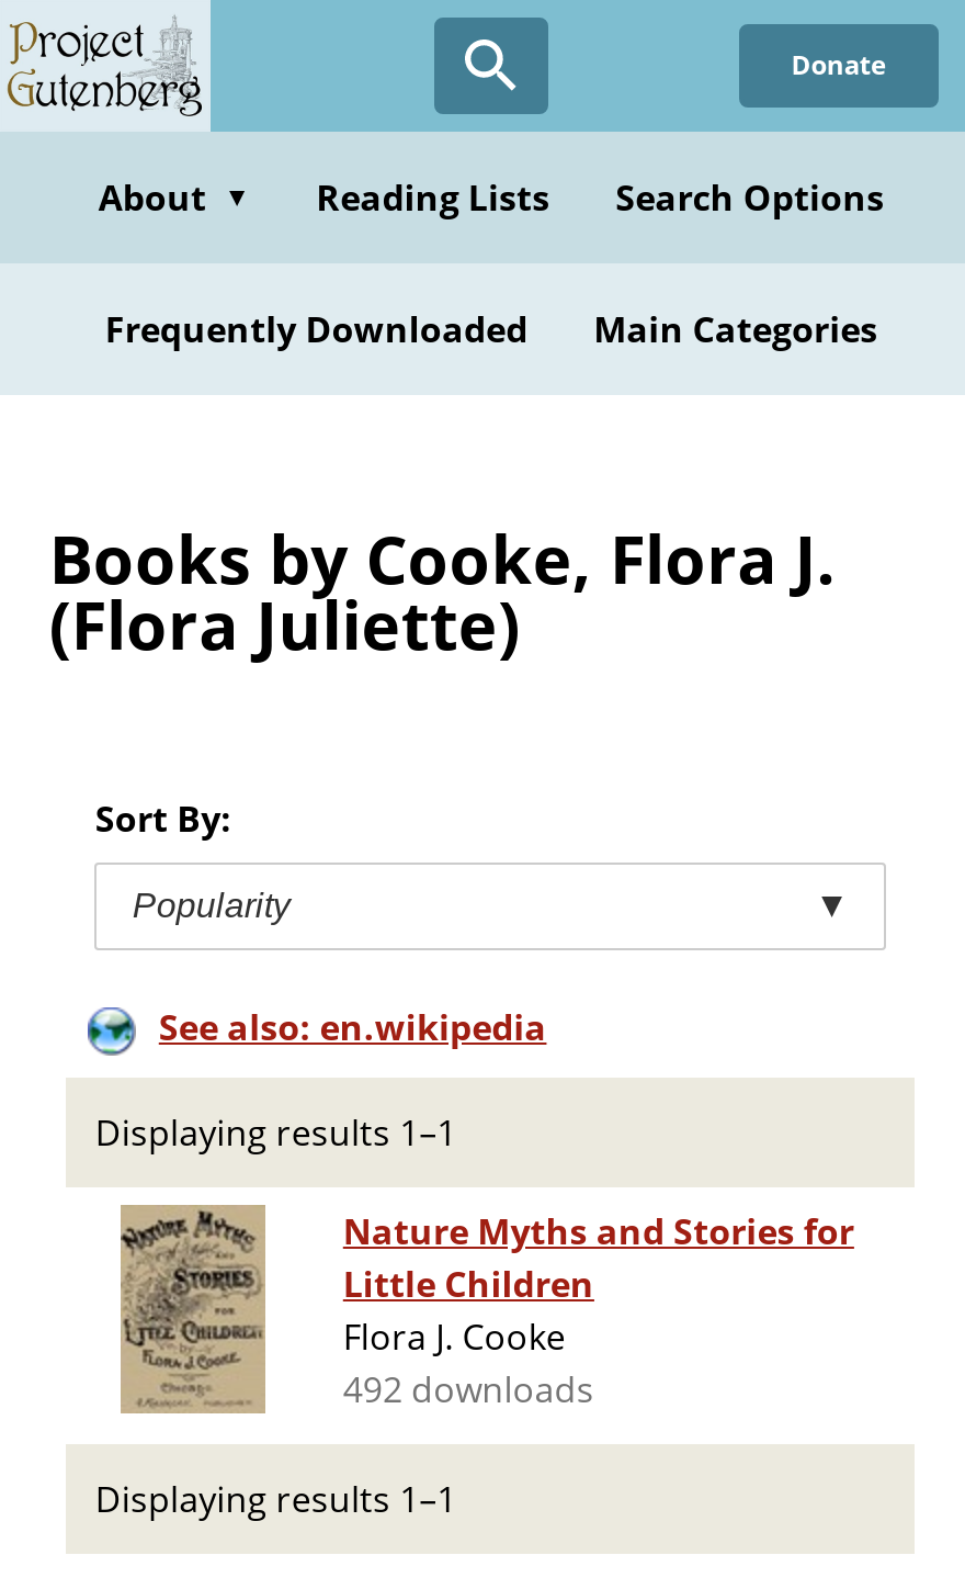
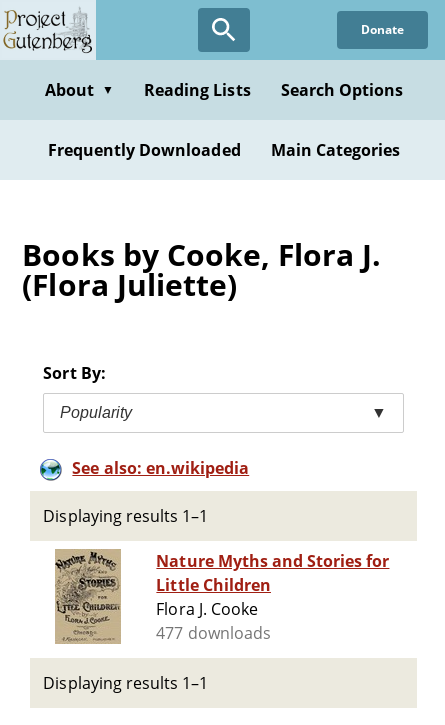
- 492 downloads
+ 477 downloads
